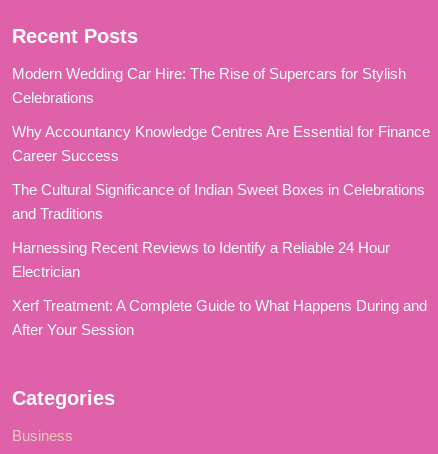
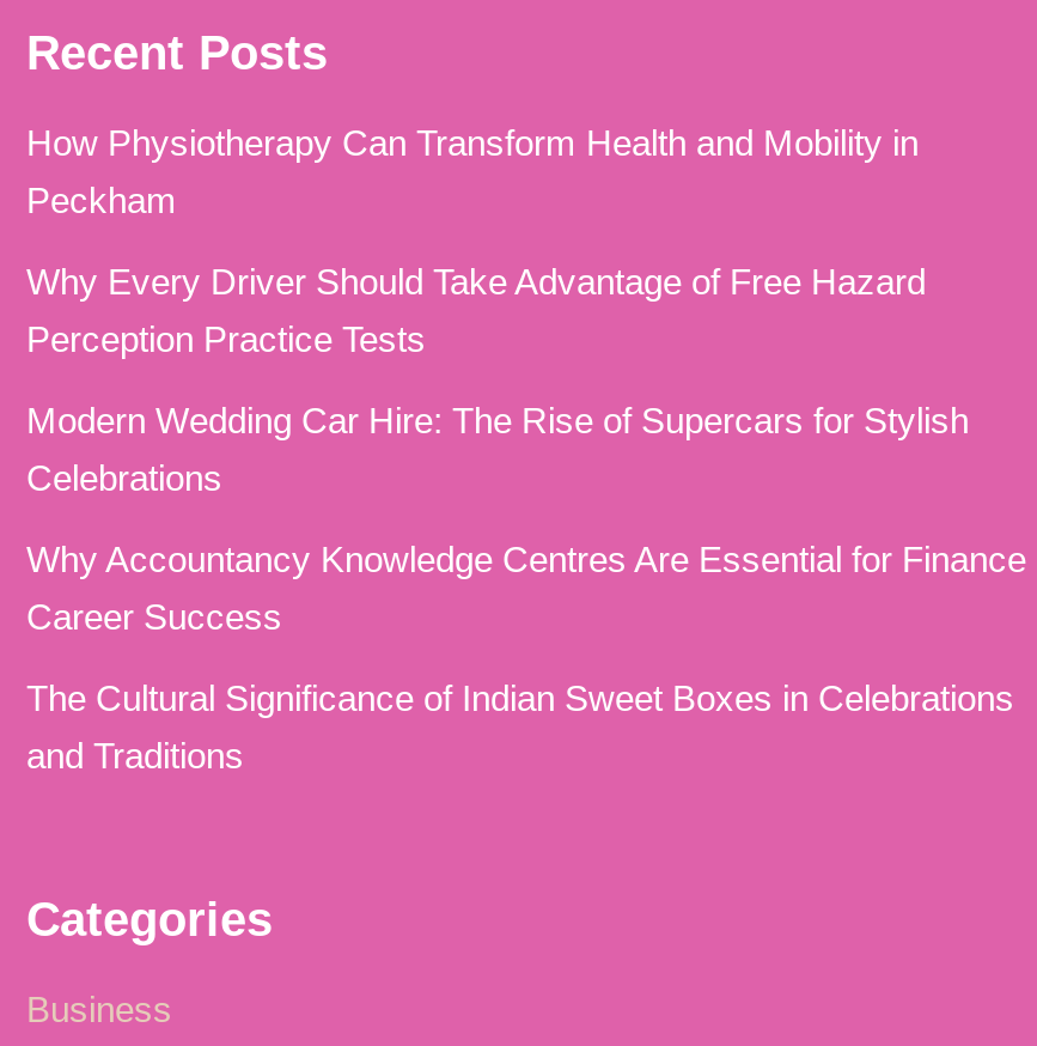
+ How Physiotherapy Can Transform Health and Mobility in
+ Peckham
+ Why Every Driver Should Take Advantage of Free Hazard
+ Perception Practice Tests

moved down: Modern Wedding Car Hire: The Rise of Supercars for Stylish | Celebrations | Why Accountancy Knowledge Centres Are Essential for Finance | Career Success | The Cultural Significance of Indian Sweet Boxes in Celebrations | and Traditions

- Harnessing Recent Reviews to Identify a Reliable 24 Hour
- Electrician
- Xerf Treatment: A Complete Guide to What Happens During and
- After Your Session
